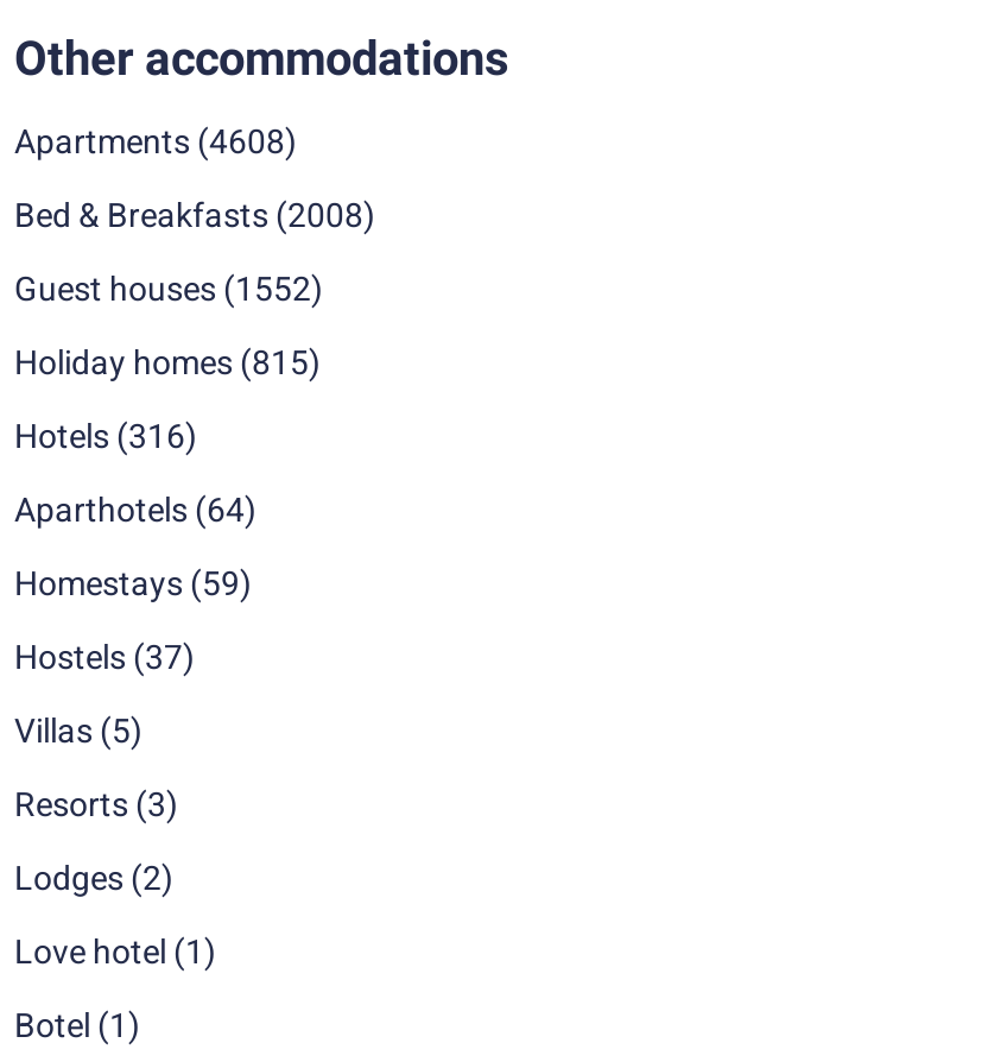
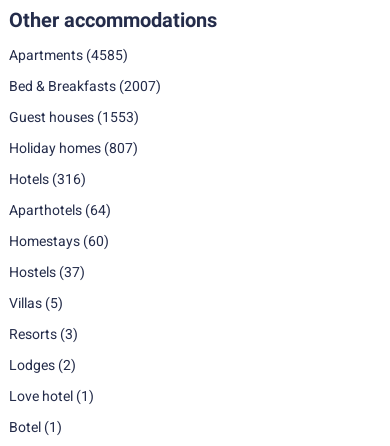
- Apartments (4608)
+ Apartments (4585)

- Bed & Breakfasts (2008)
+ Bed & Breakfasts (2007)

- Guest houses (1552)
+ Guest houses (1553)

- Holiday homes (815)
+ Holiday homes (807)

- Homestays (59)
+ Homestays (60)
